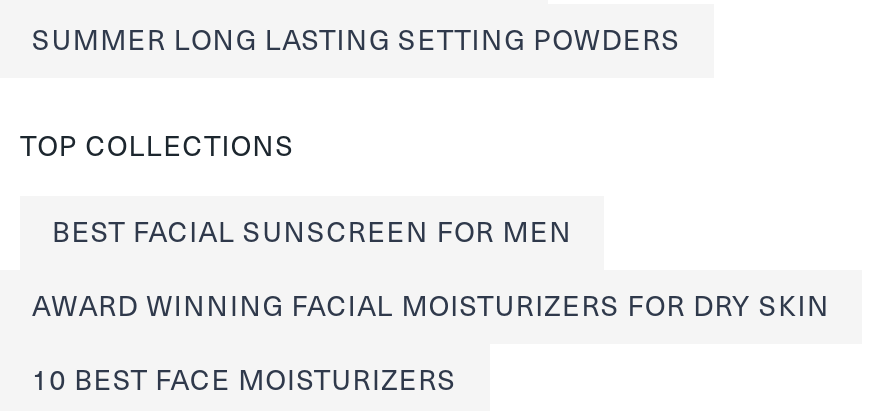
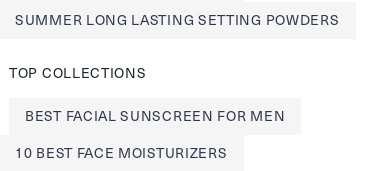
- AWARD WINNING FACIAL MOISTURIZERS FOR DRY SKIN
